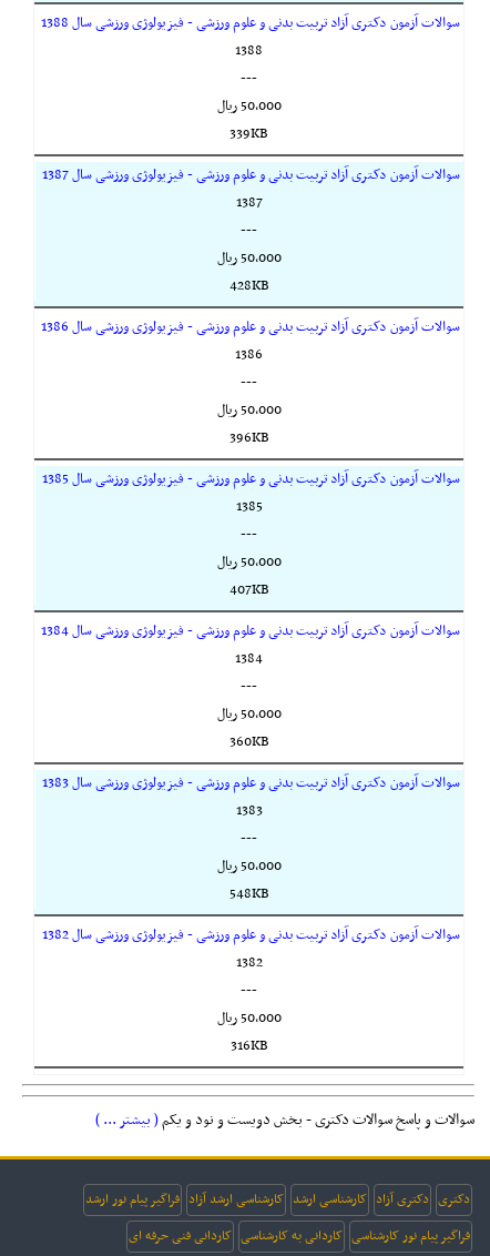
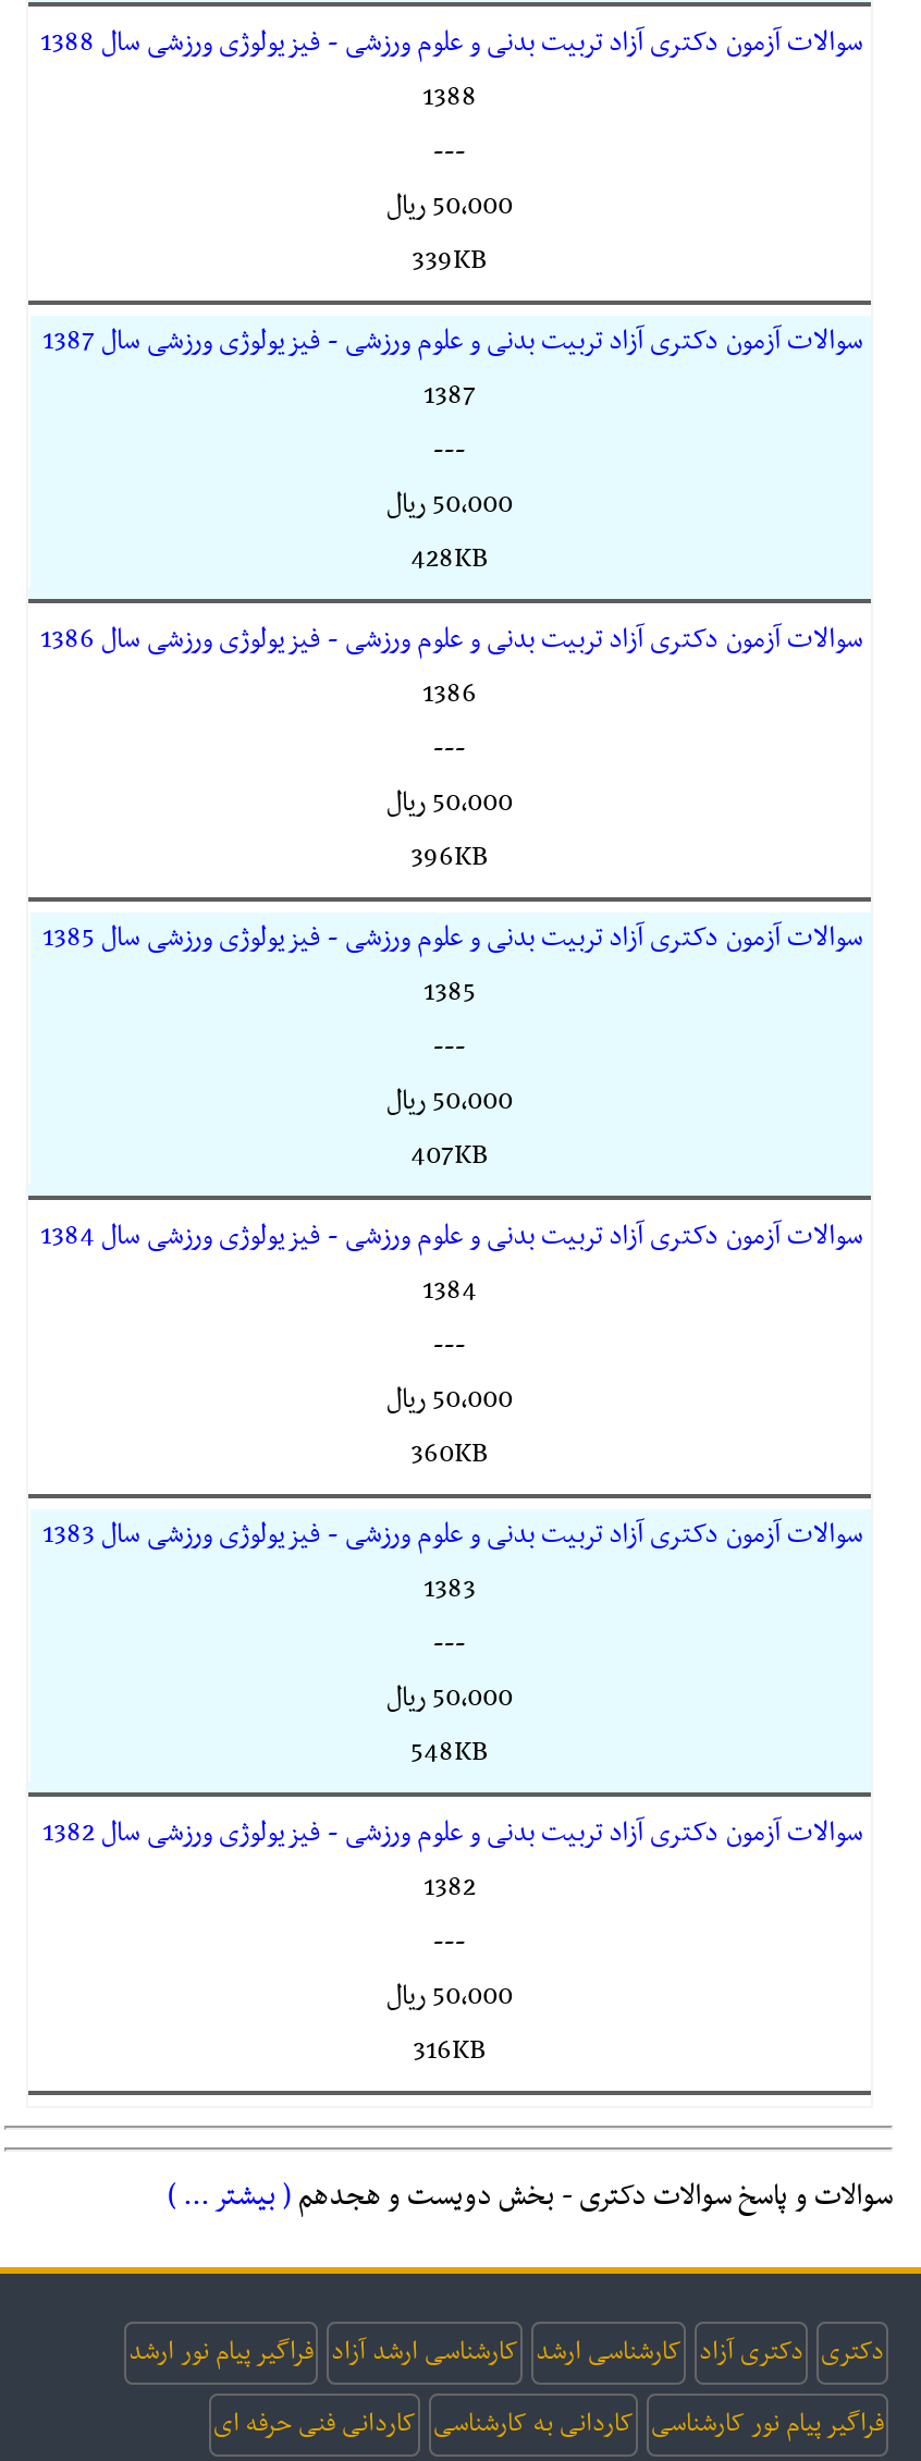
- سوالات و پاسخ سوالات دکتری - بخش دویست و نود و یکم ( بیشتر ... )
+ سوالات و پاسخ سوالات دکتری - بخش دویست و هجدهم ( بیشتر ... )
